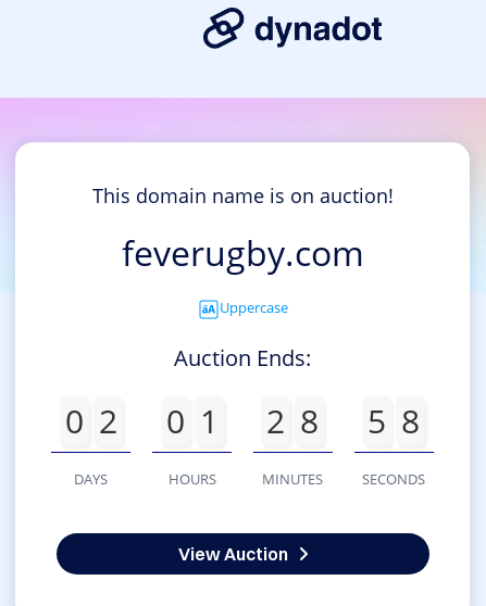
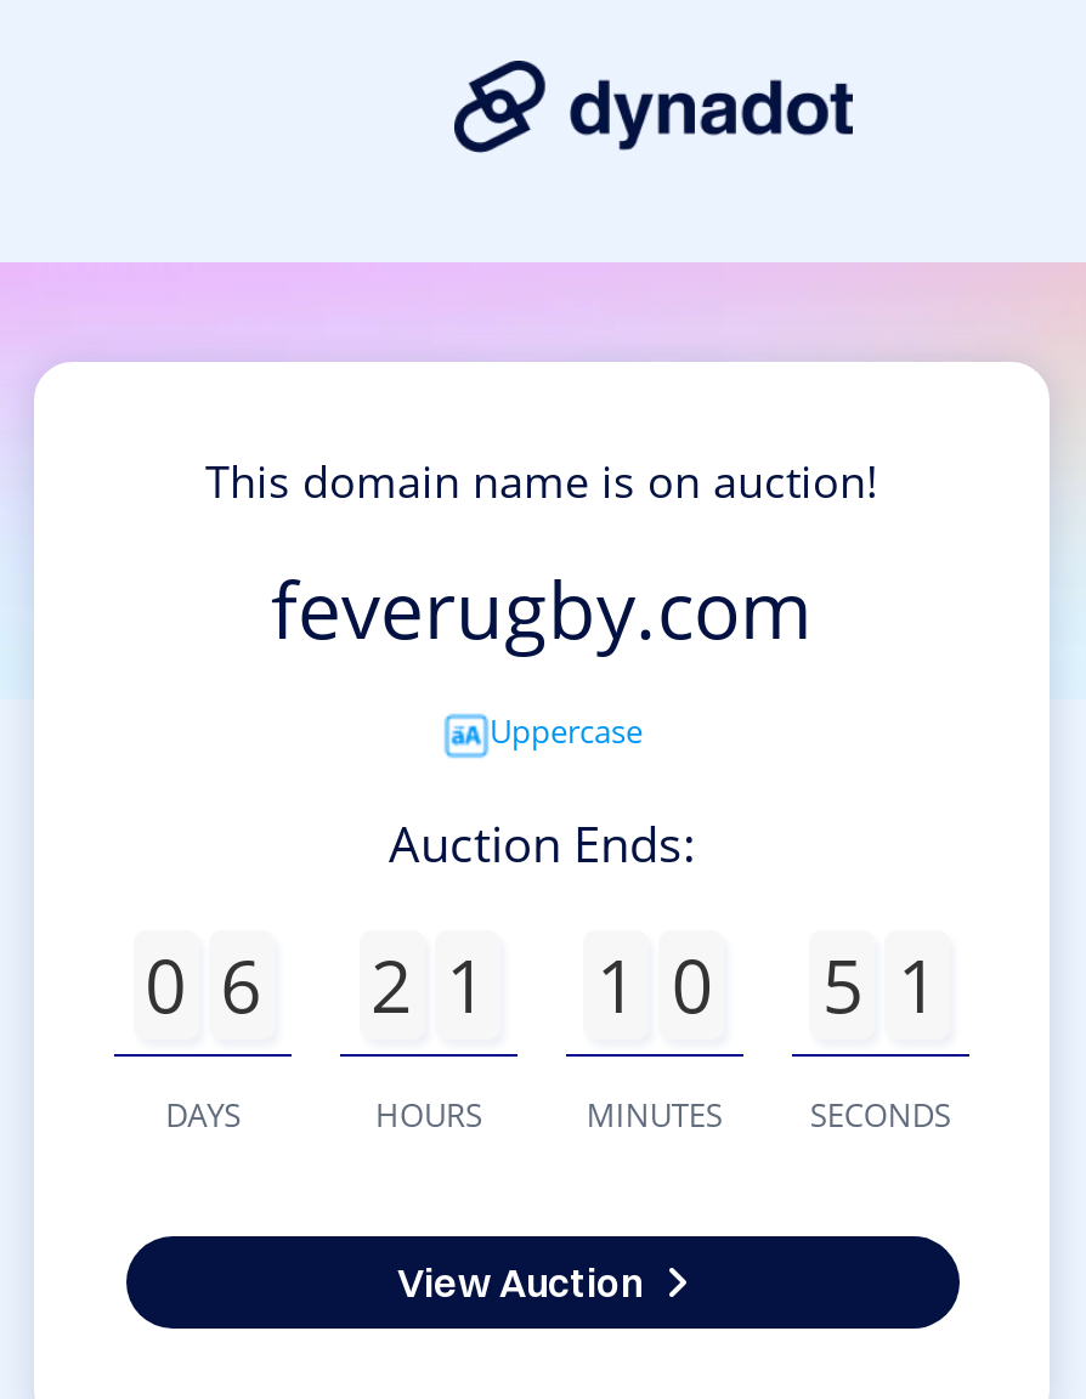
- 0 2
+ 0 6

- 0 1
+ 2 1

- 2 8
+ 1 0

- 5 8
+ 5 1
